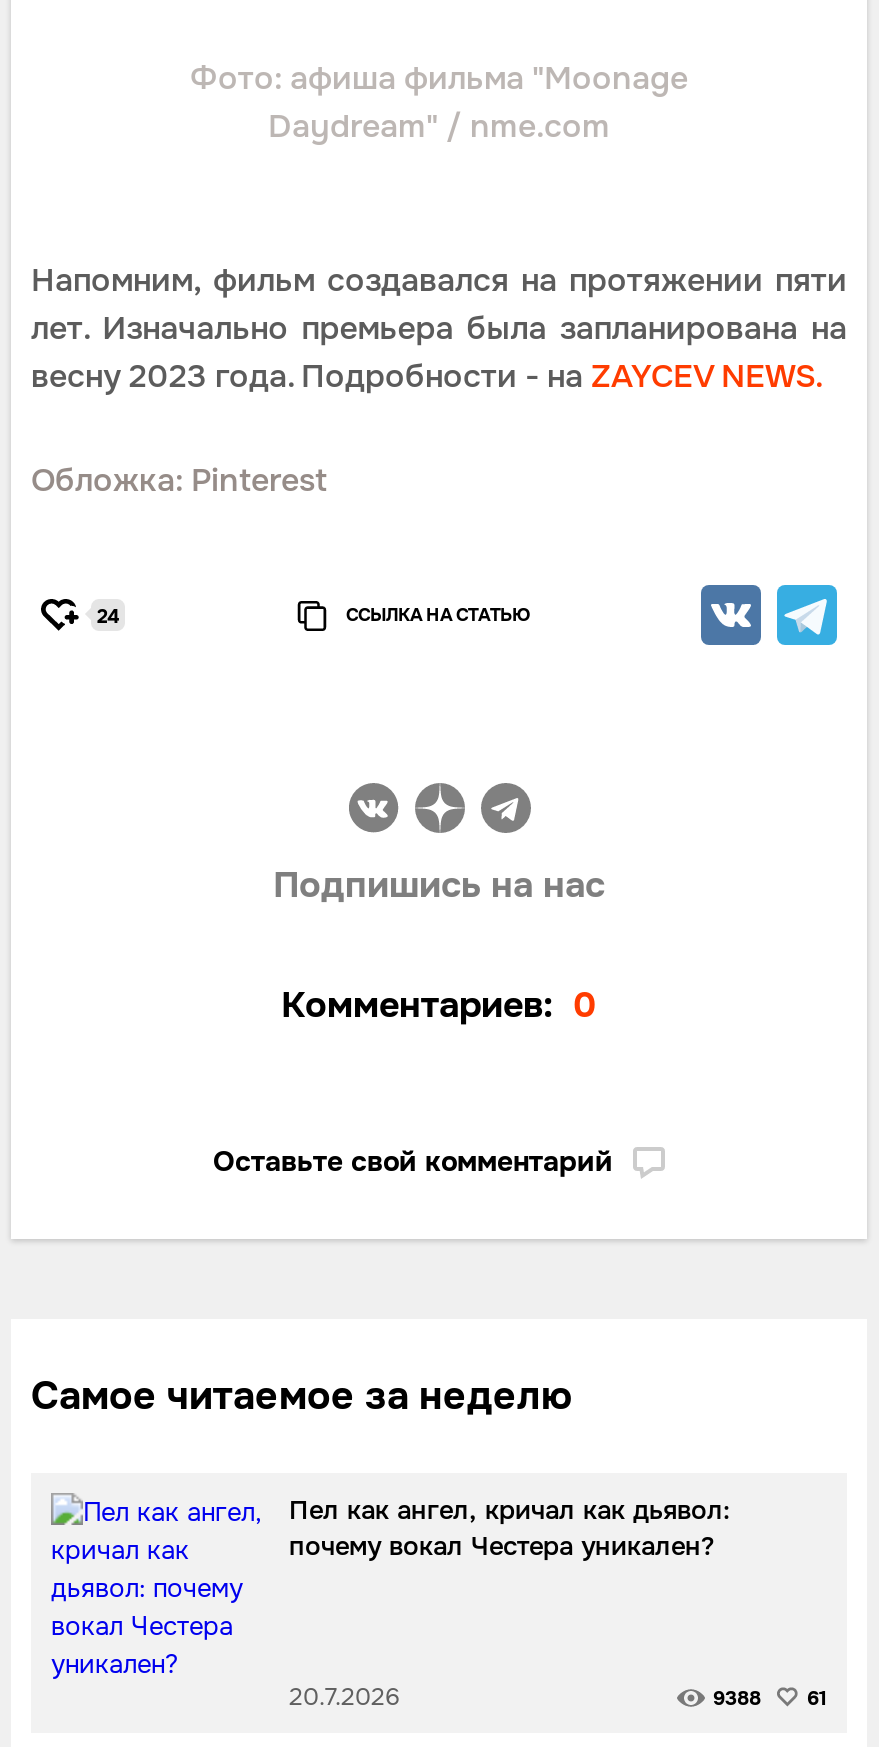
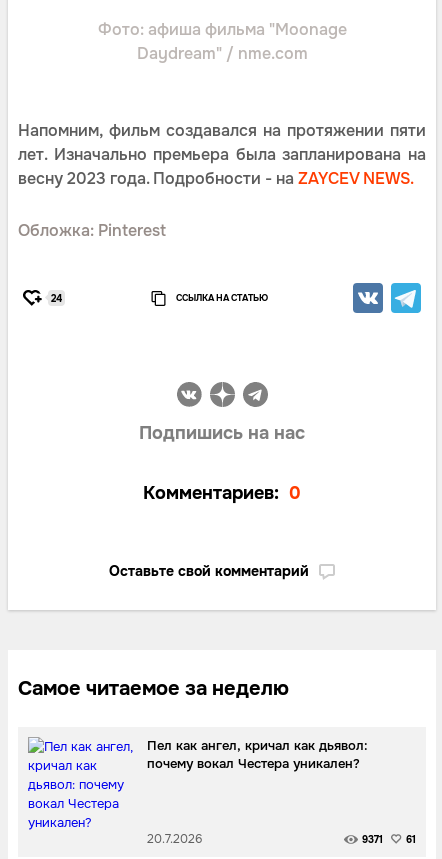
- 9388 61
+ 9371 61
